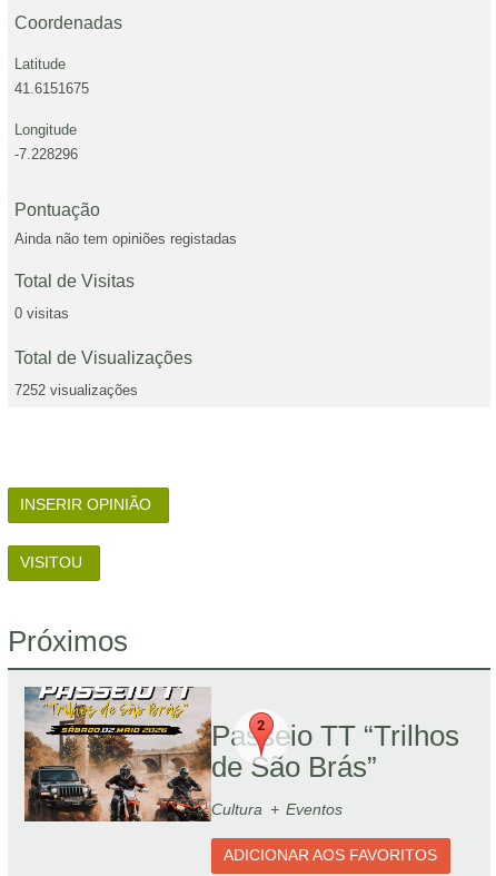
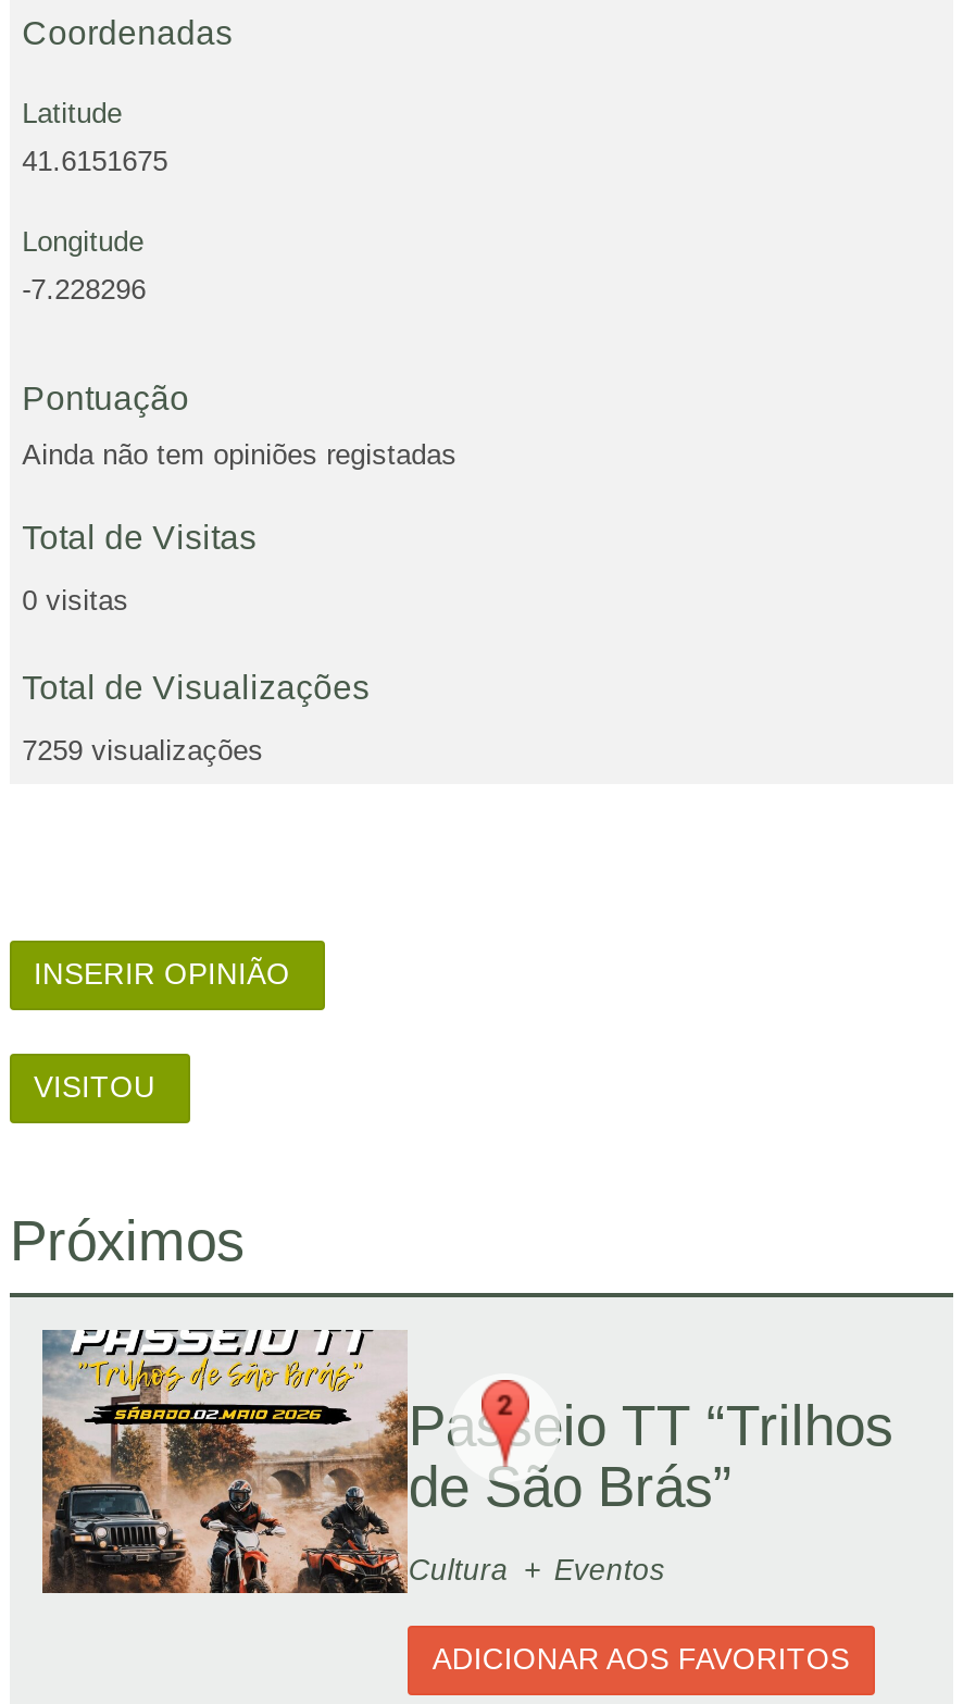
- 7252 visualizações
+ 7259 visualizações
